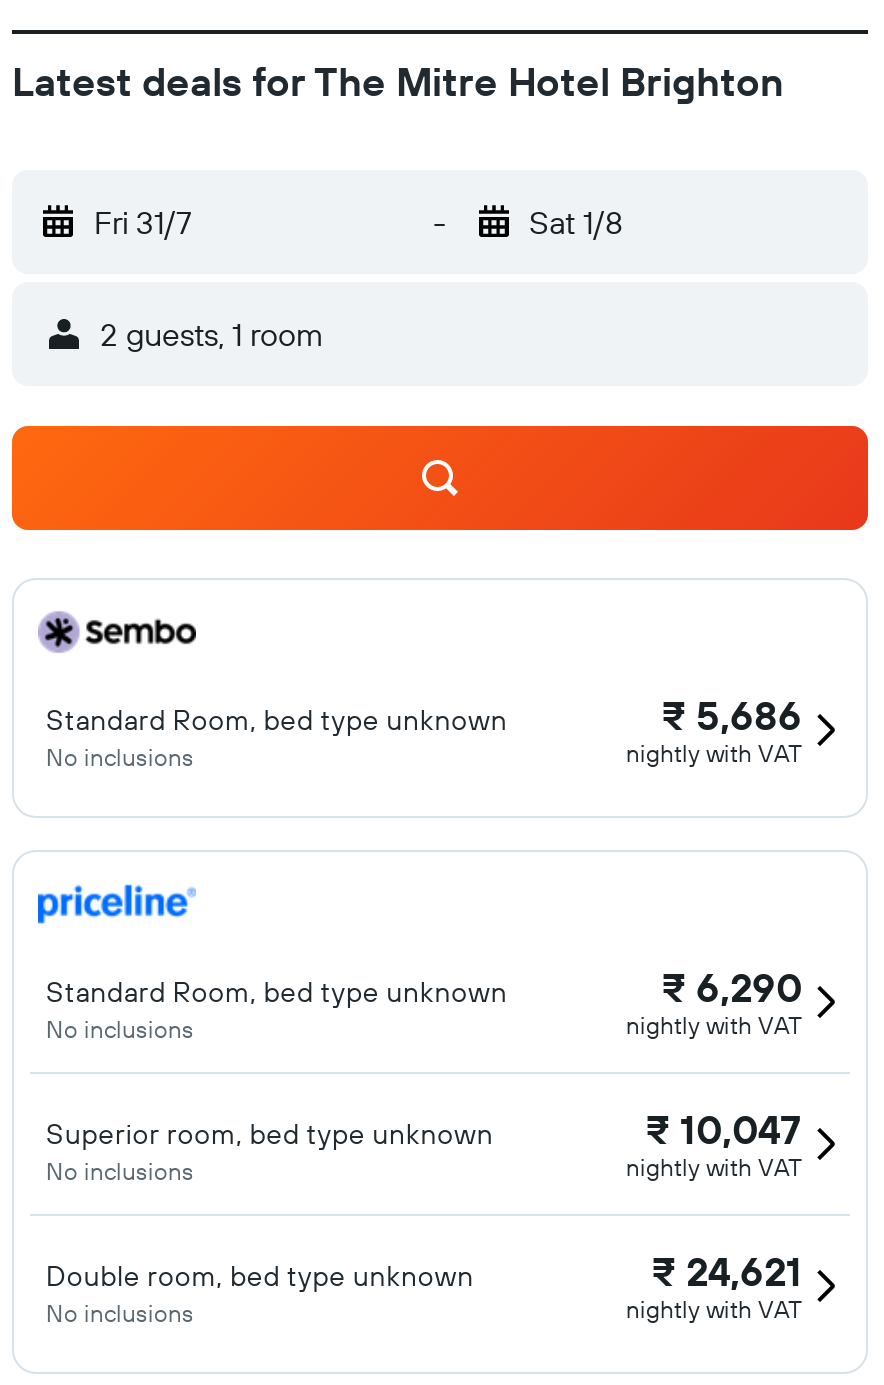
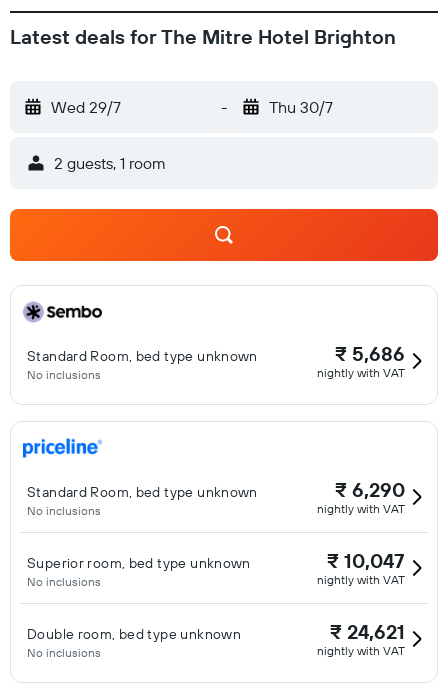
- Fri 31/7
+ Wed 29/7

- Sat 1/8
+ Thu 30/7
